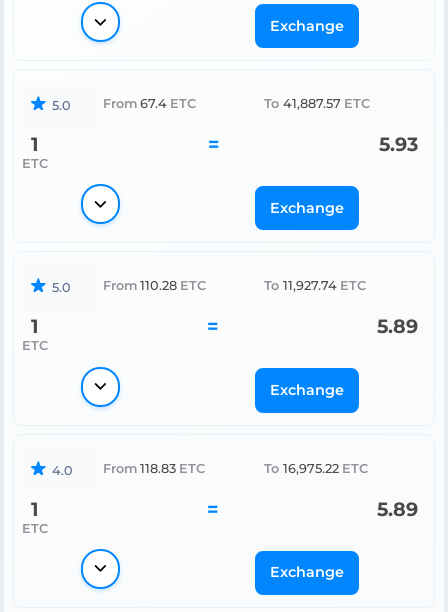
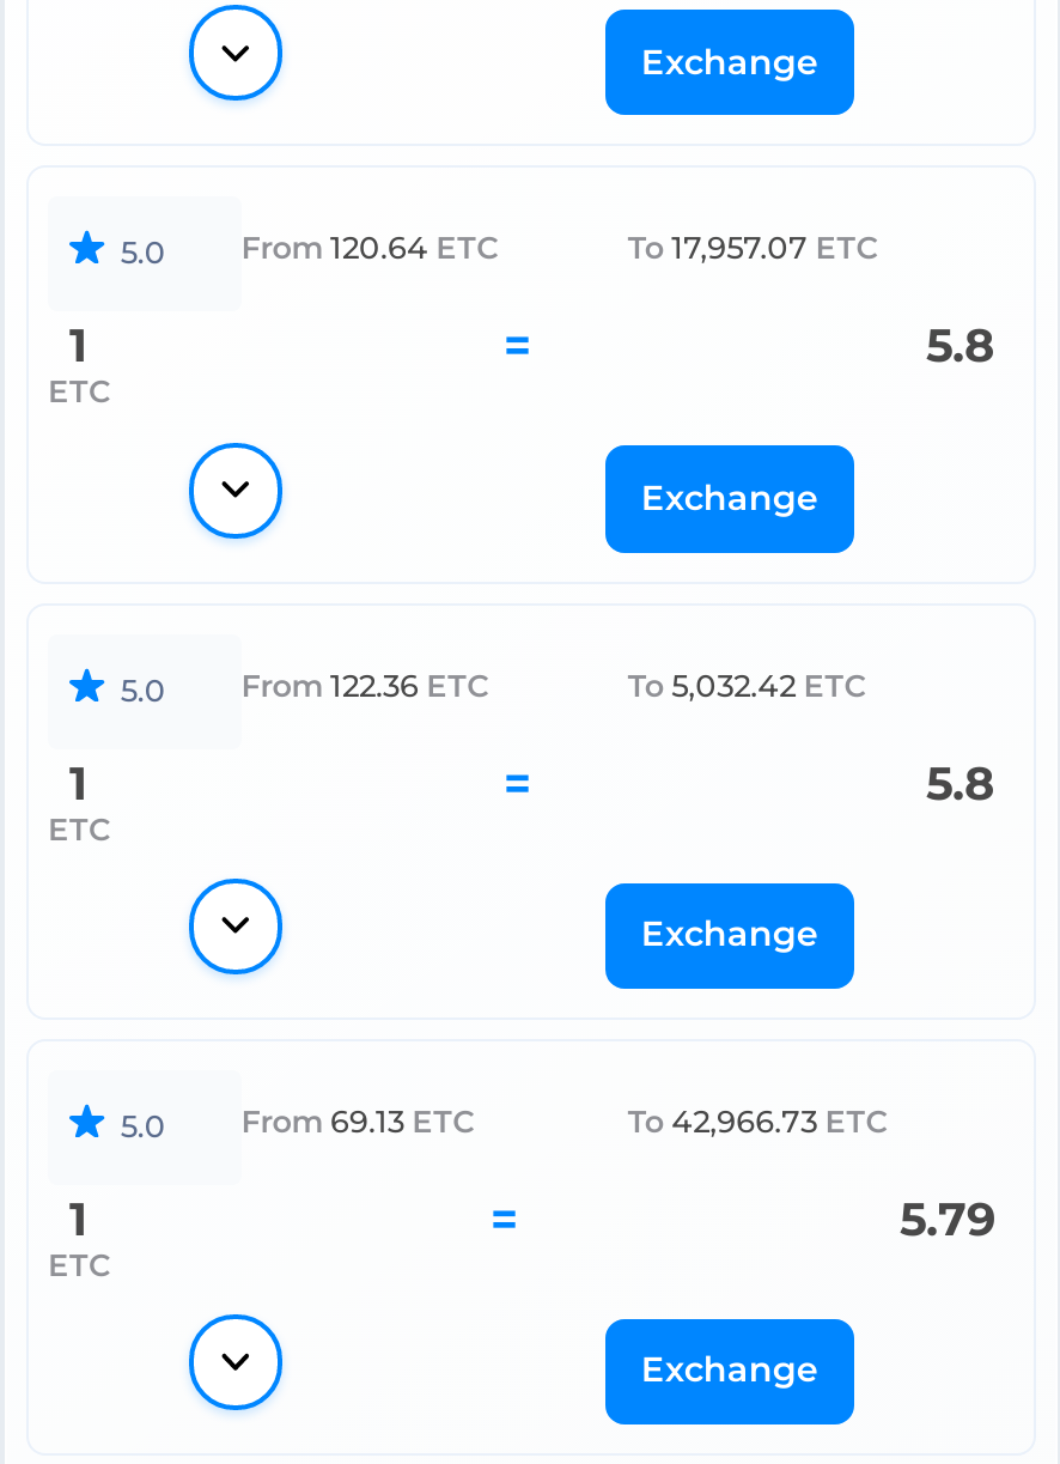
- From 67.4 ETC
+ From 120.64 ETC

- To 41,887.57 ETC
+ To 17,957.07 ETC

- 5.93
+ 5.8

- From 110.28 ETC
+ From 122.36 ETC

- To 11,927.74 ETC
+ To 5,032.42 ETC

- 5.89
+ 5.8

- 4.0
+ 5.0

- From 118.83 ETC
+ From 69.13 ETC

- To 16,975.22 ETC
+ To 42,966.73 ETC

- 5.89
+ 5.79
